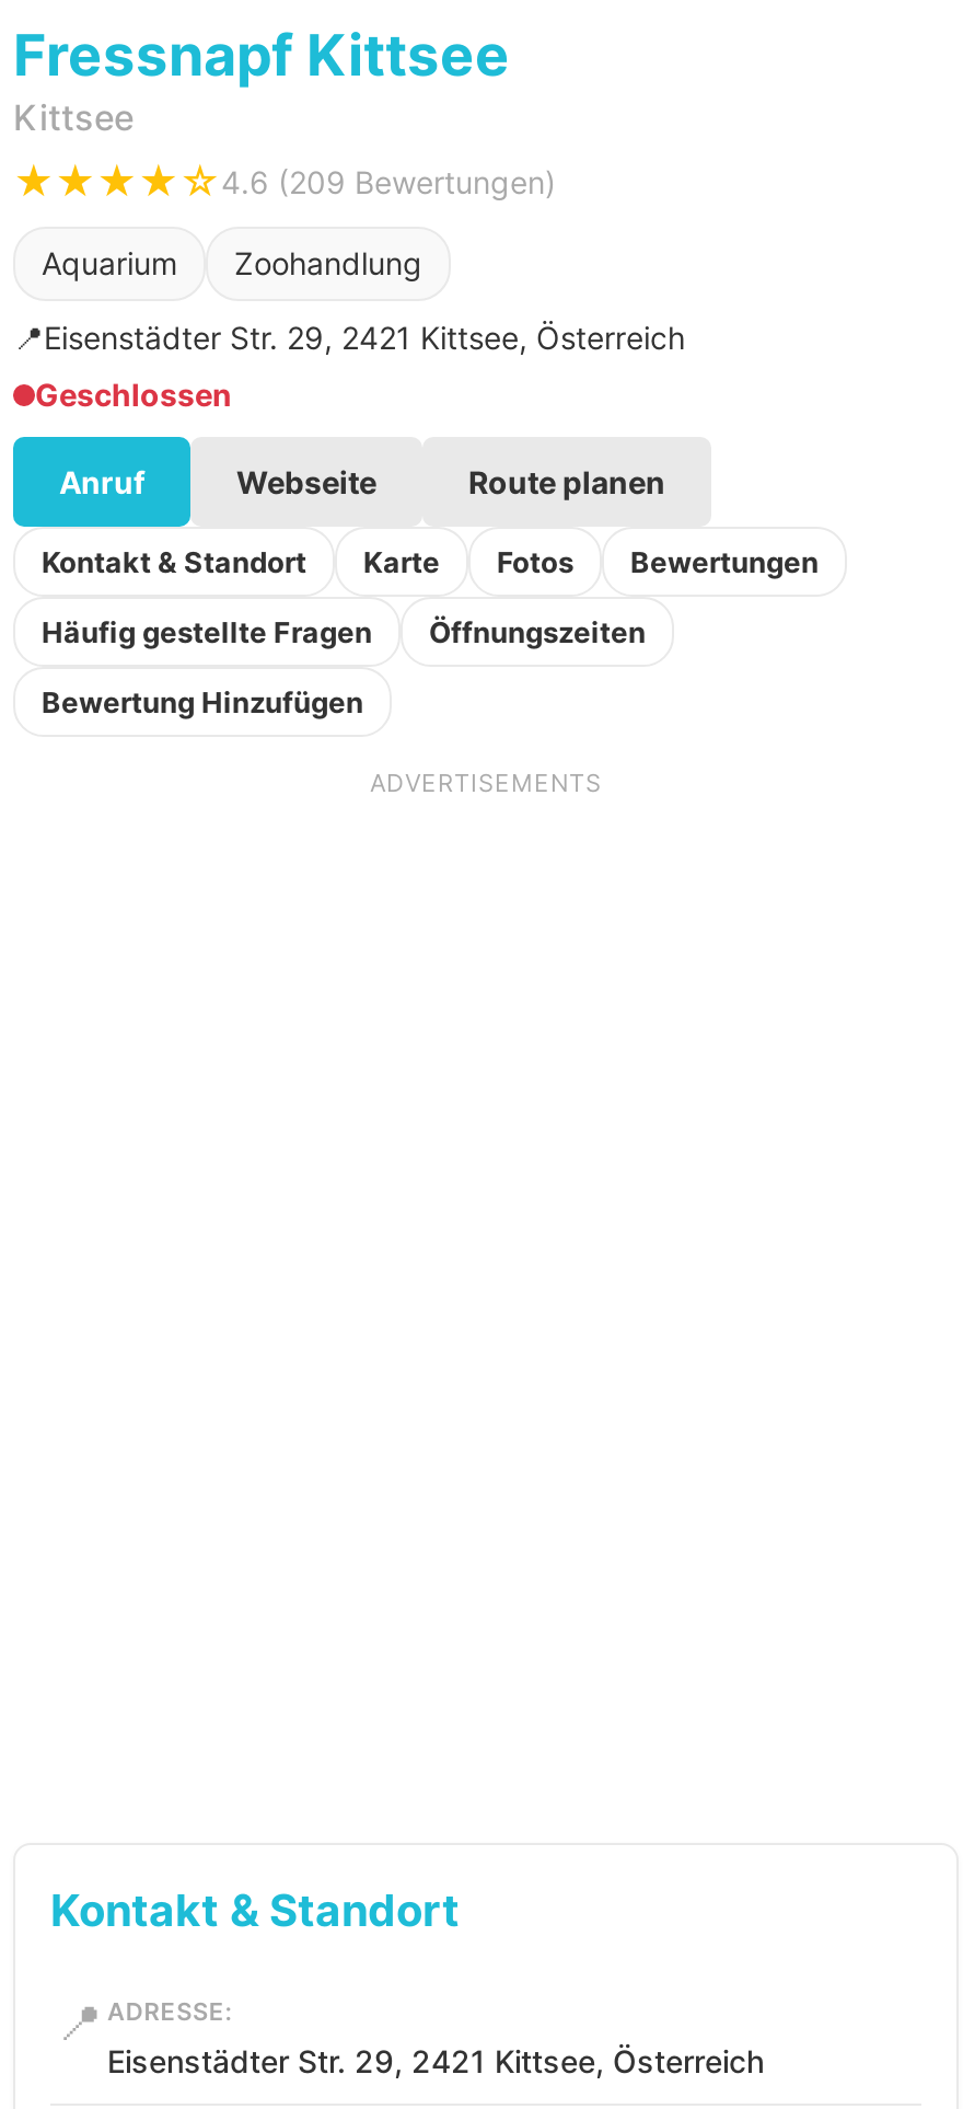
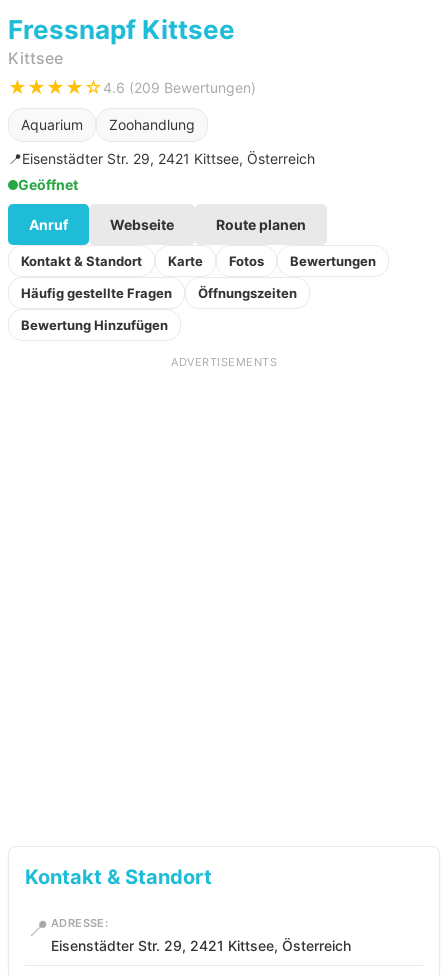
- Geschlossen
+ Geöffnet
